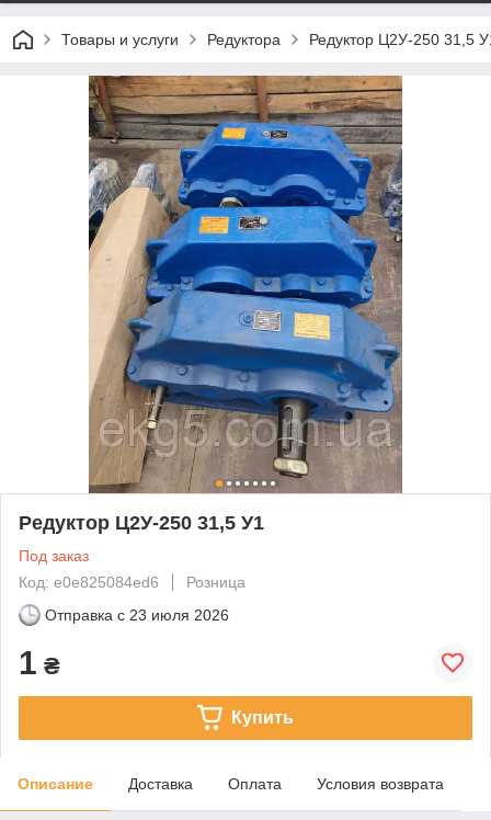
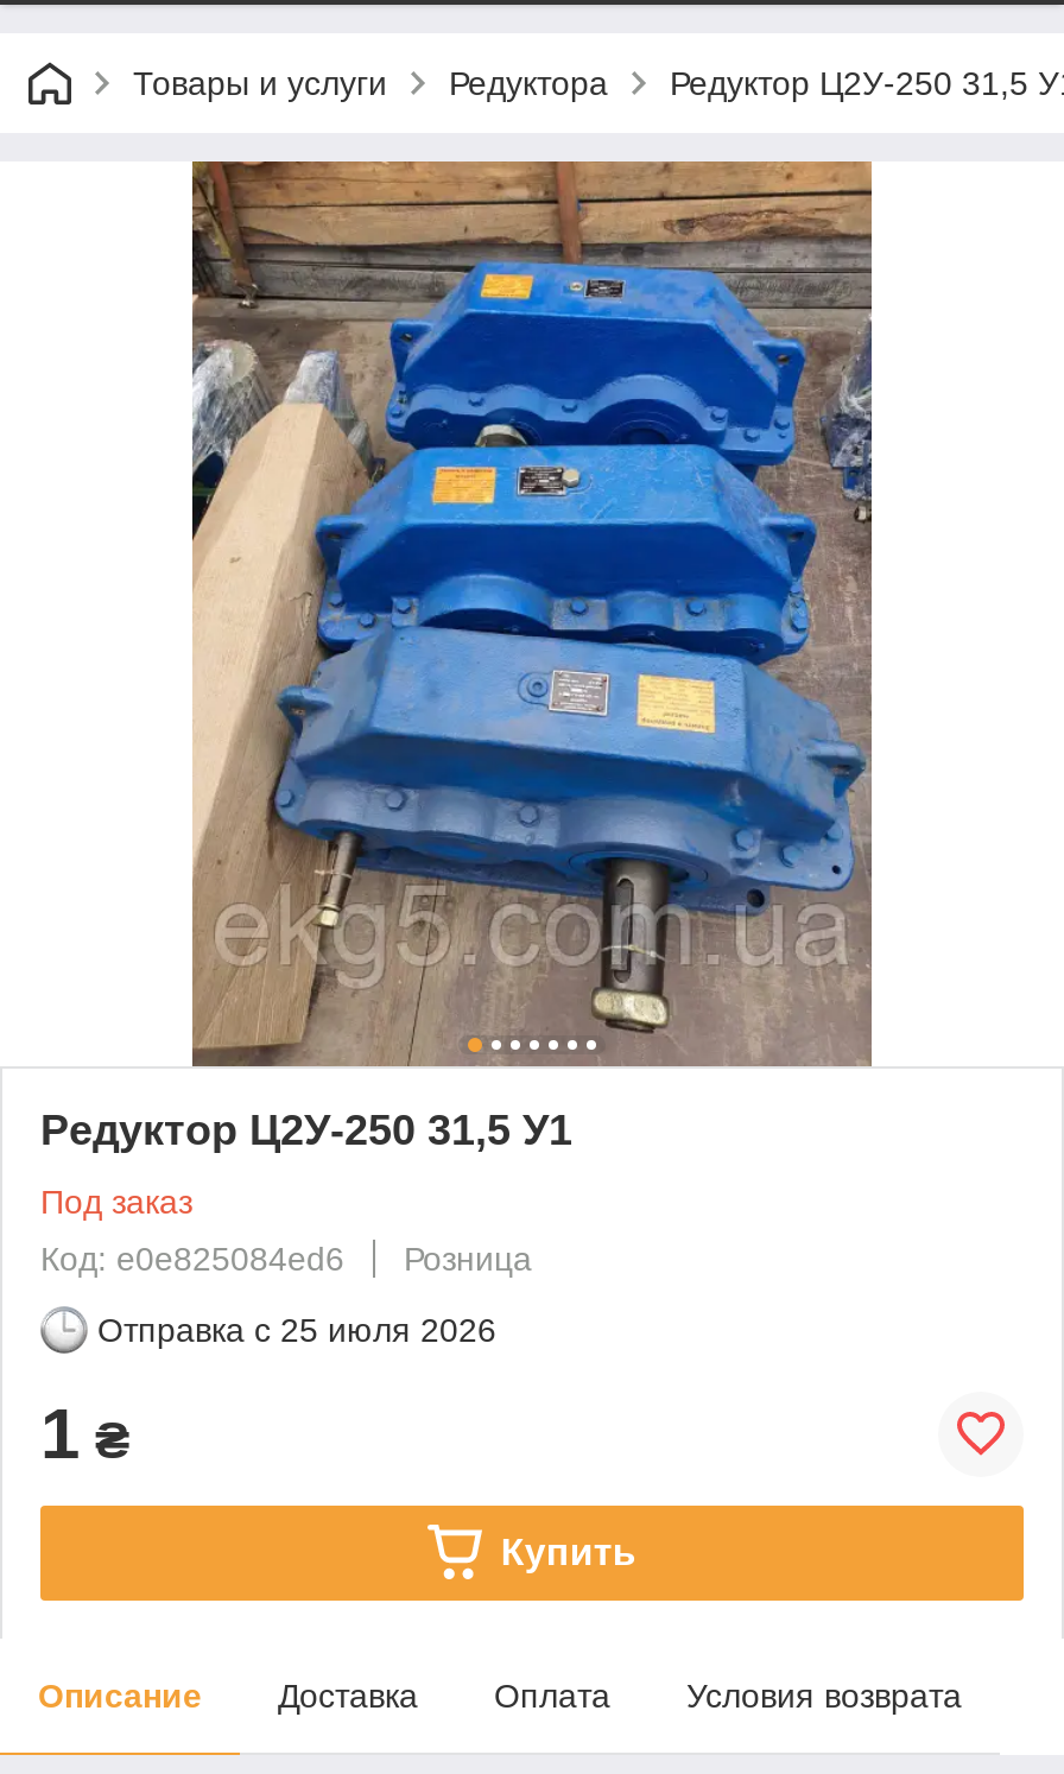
- Отправка с 23 июля 2026
+ Отправка с 25 июля 2026
